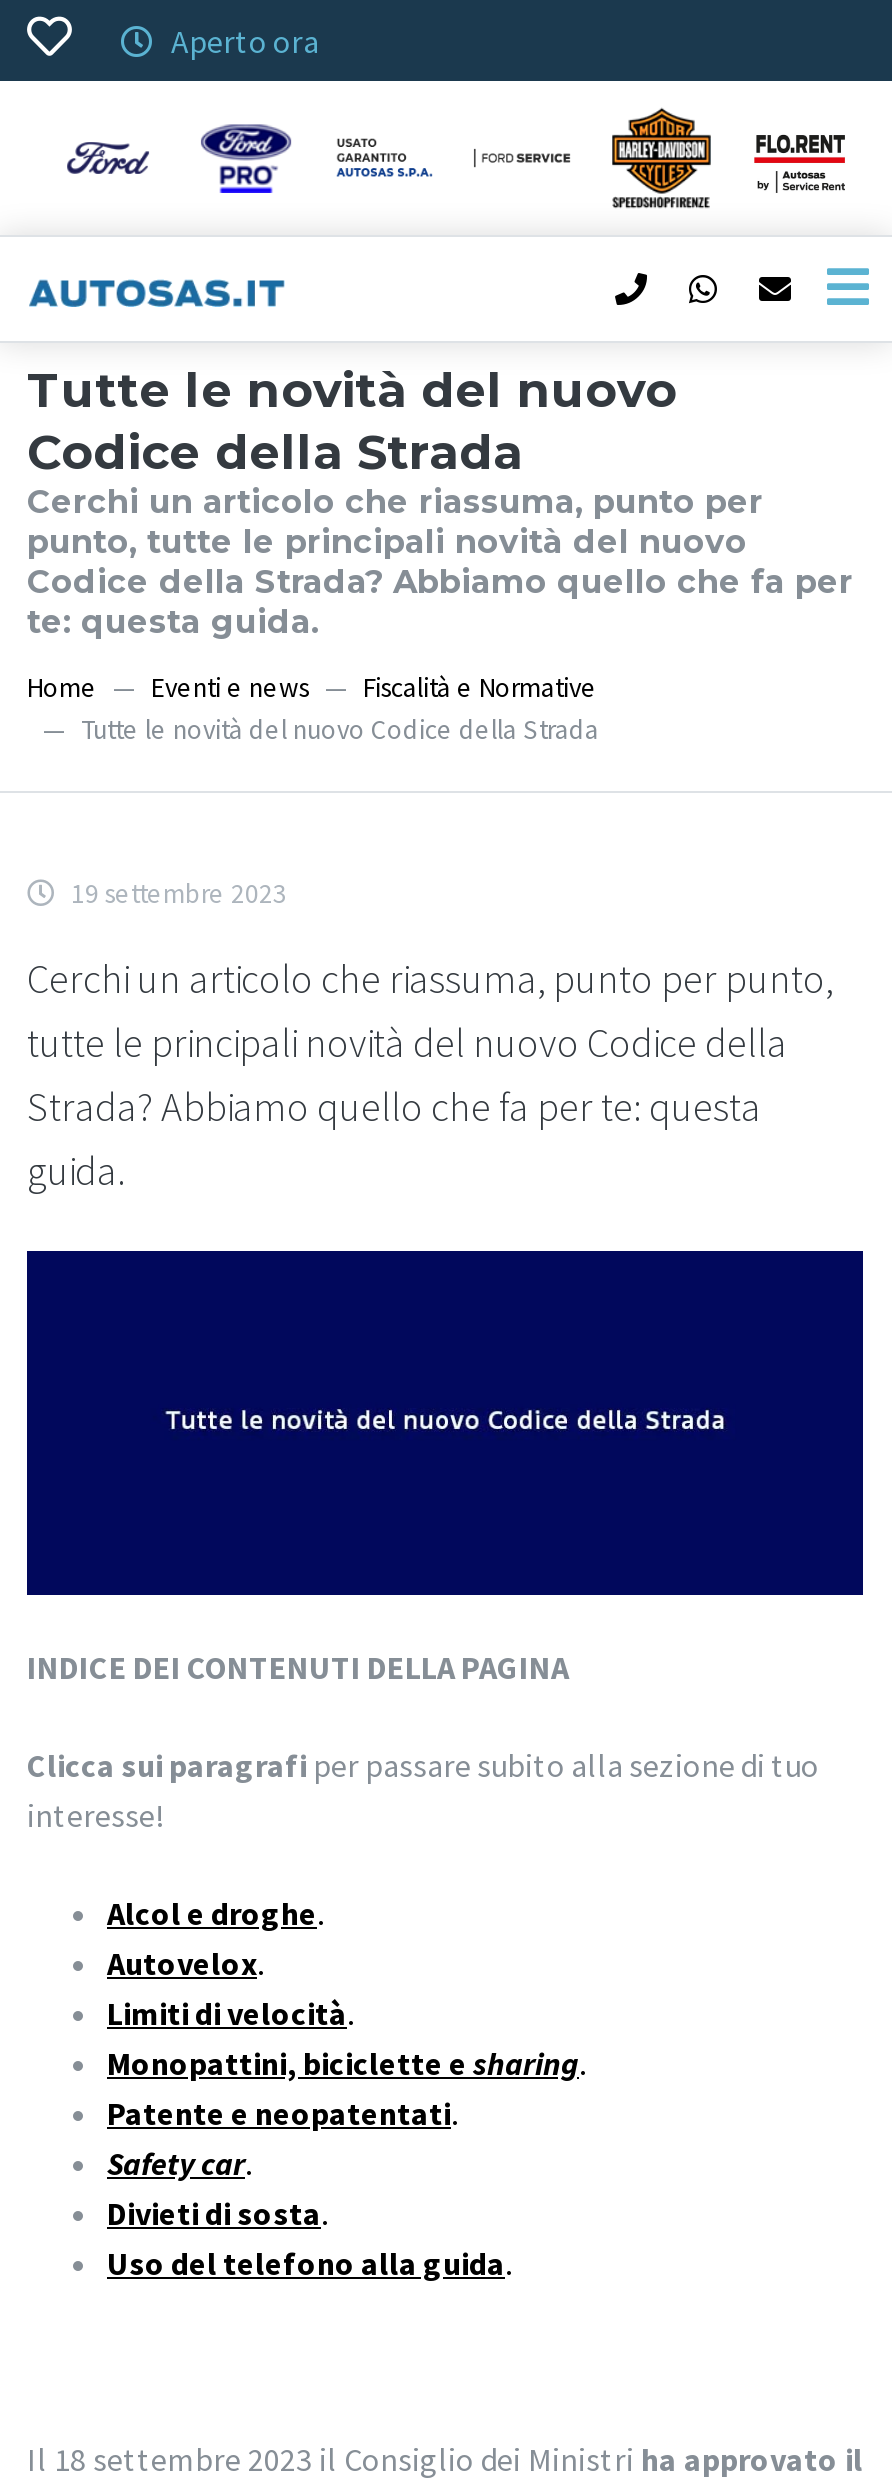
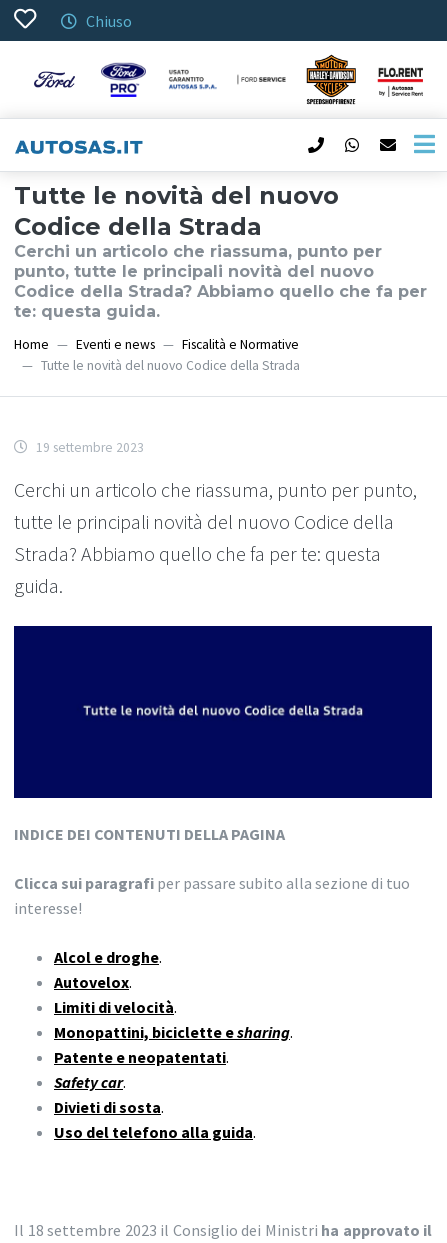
- Aperto ora
+ Chiuso
